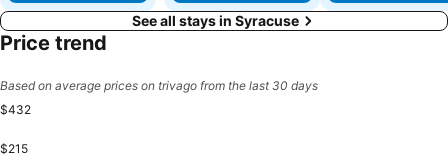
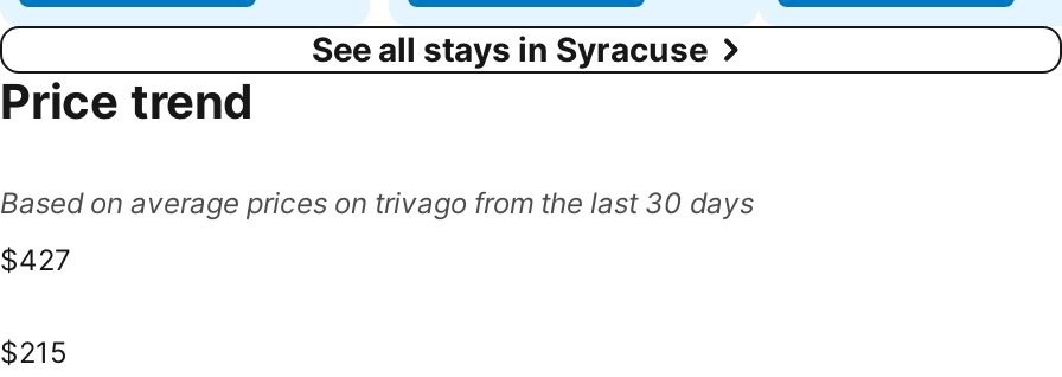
- $432
+ $427
